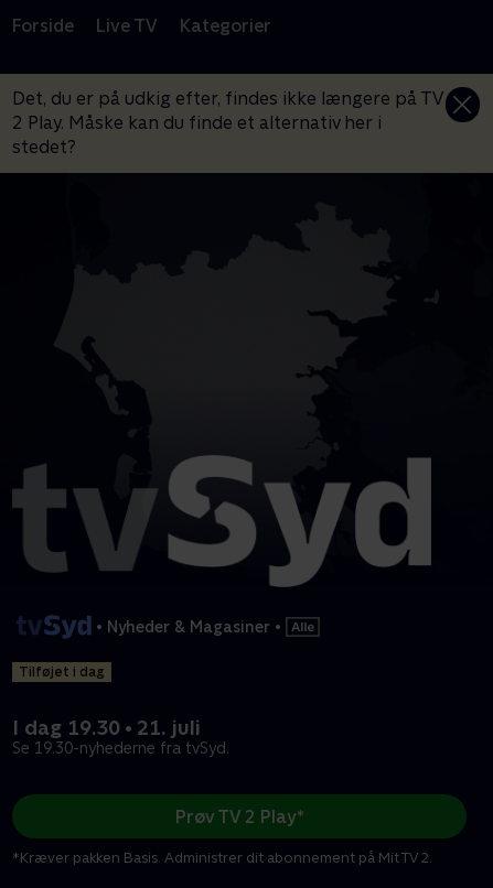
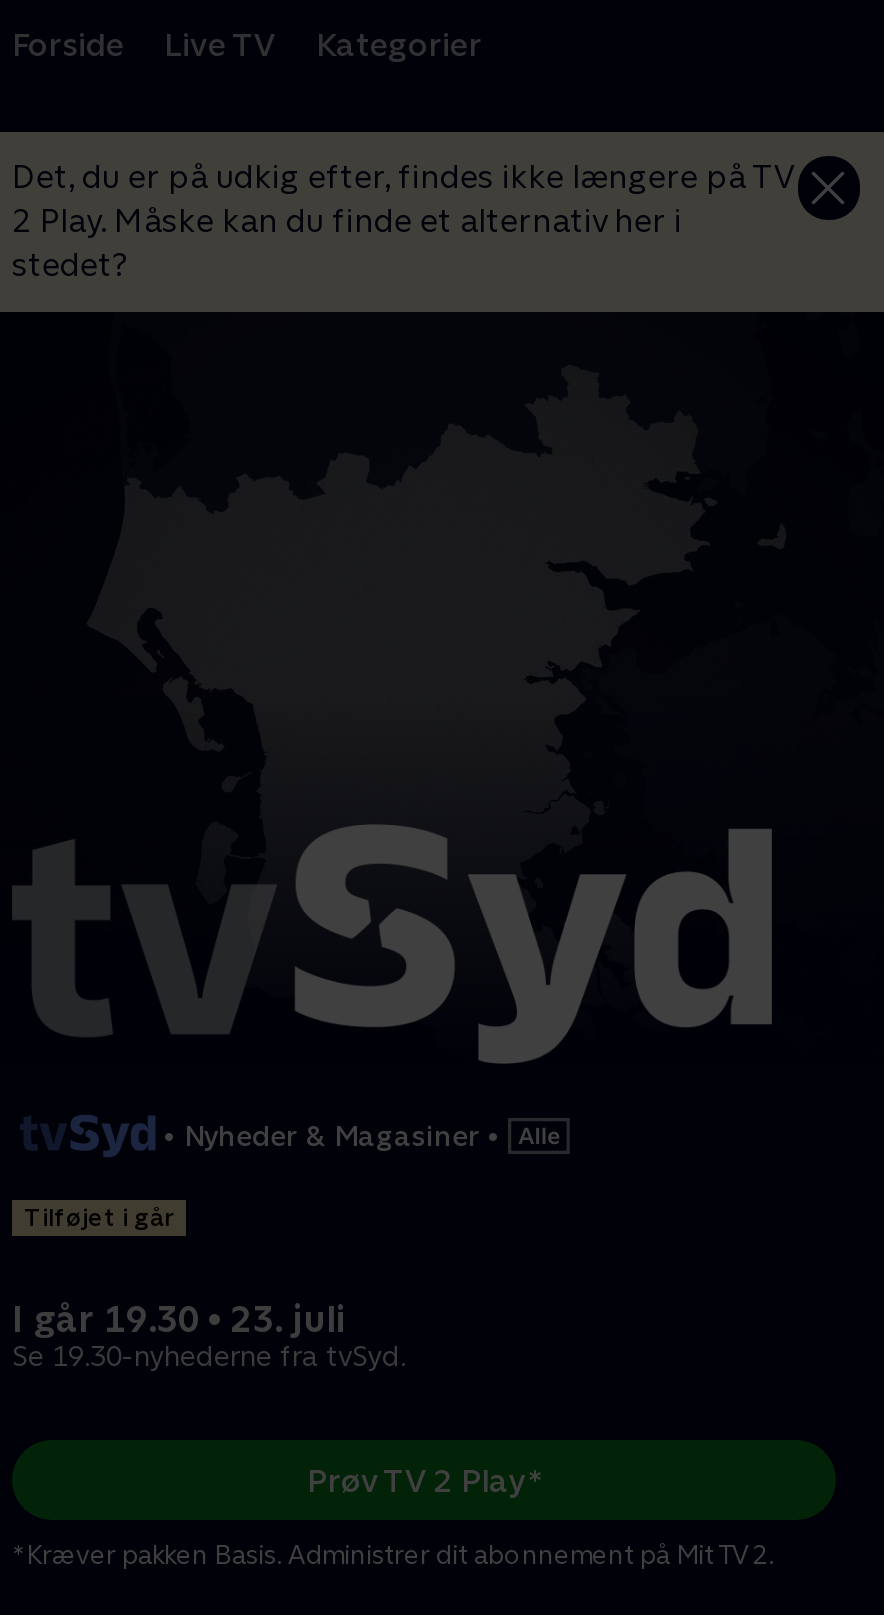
- Tilføjet i dag
+ Tilføjet i går

- I dag 19.30 • 21. juli
+ I går 19.30 • 23. juli
